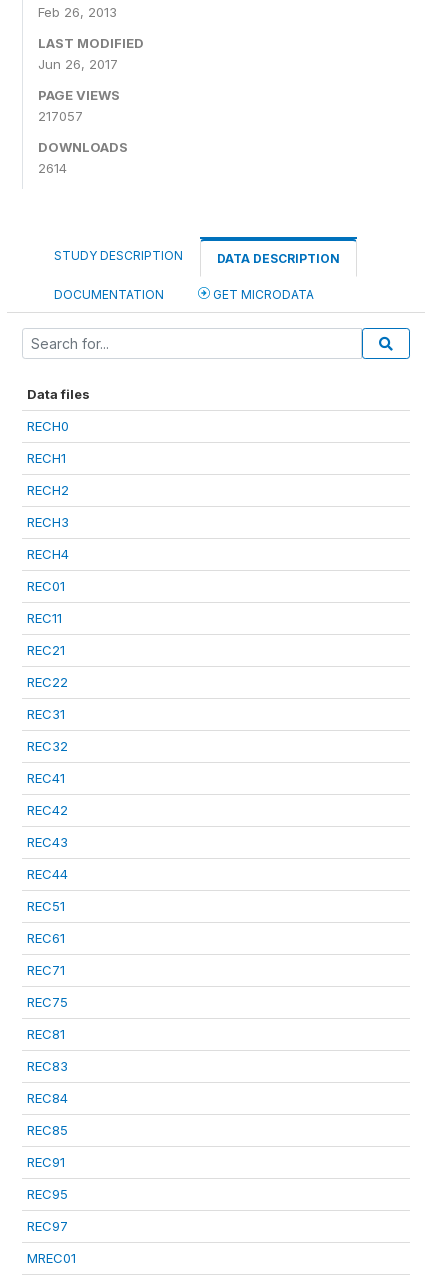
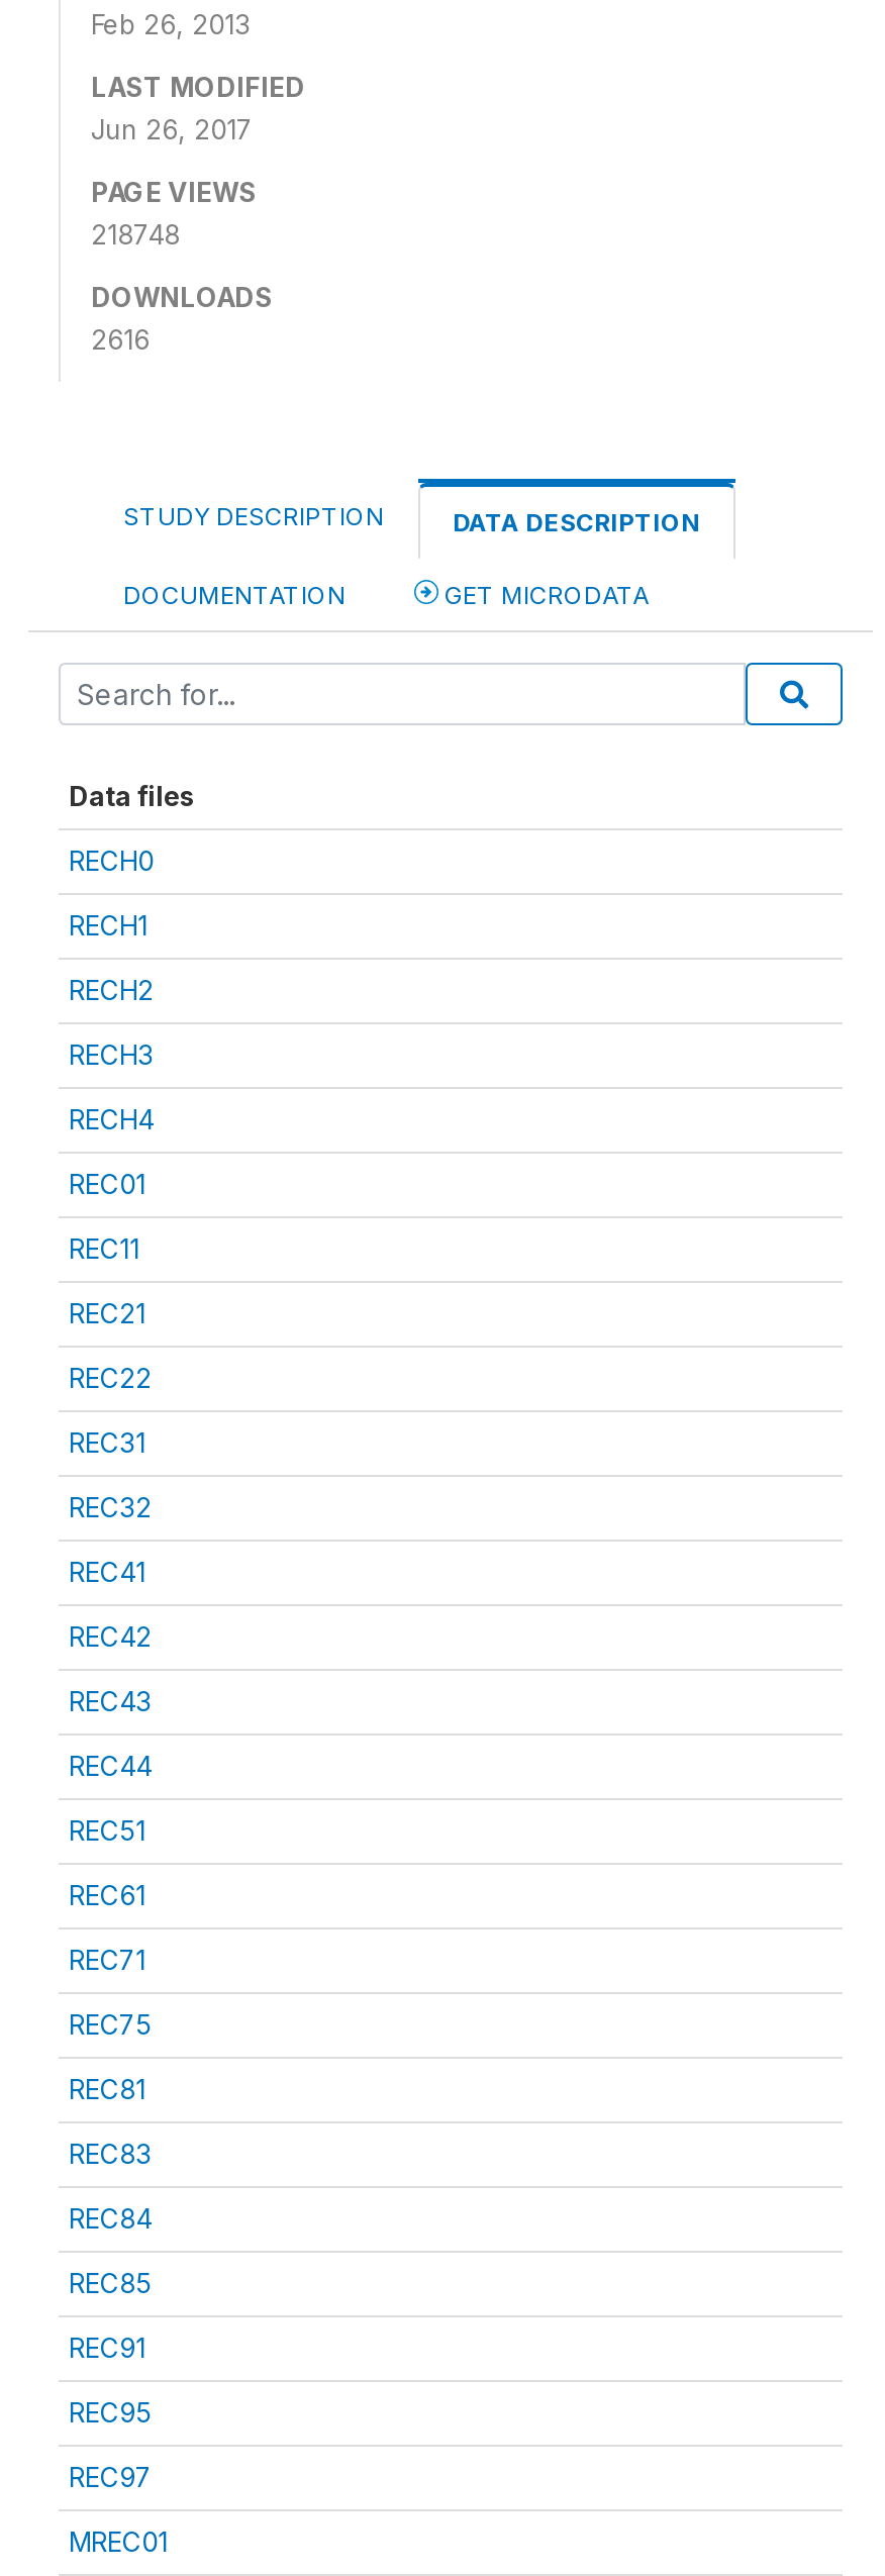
- 217057
+ 218748

- 2614
+ 2616
